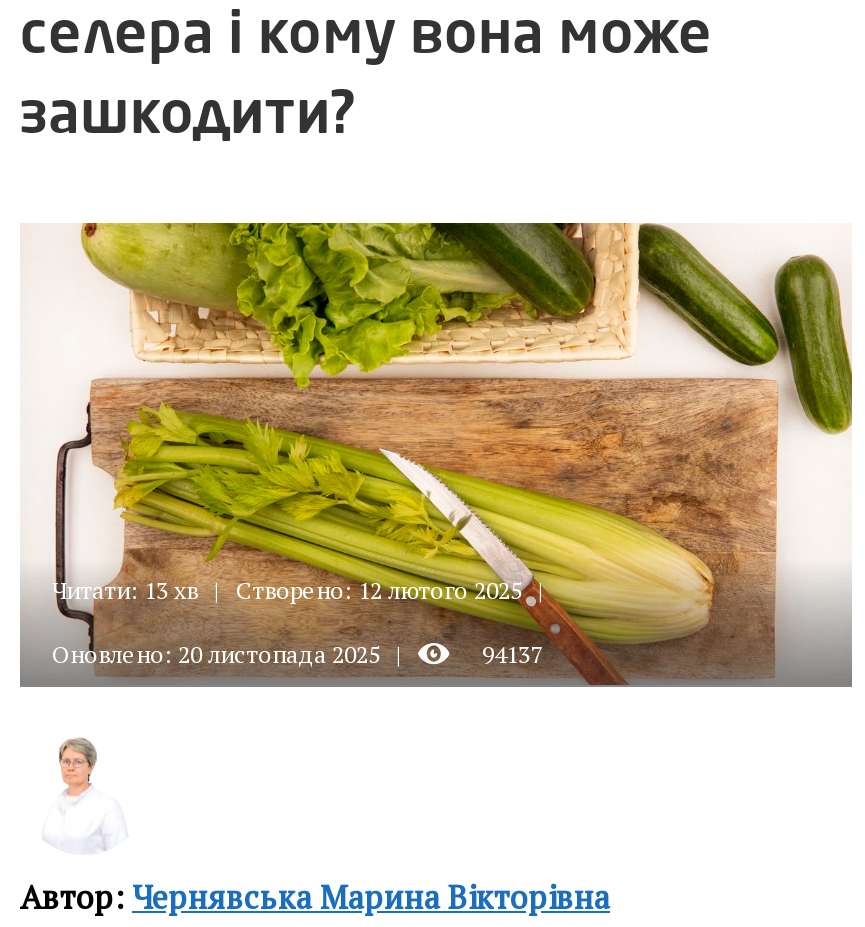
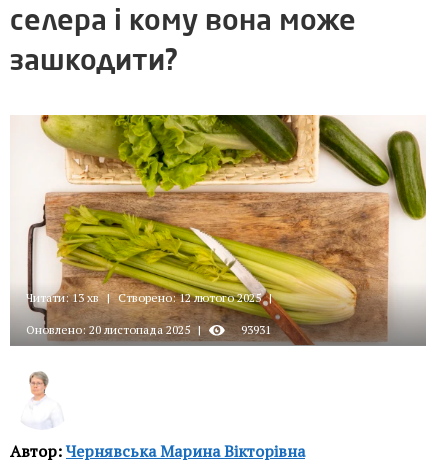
- 94137
+ 93931
